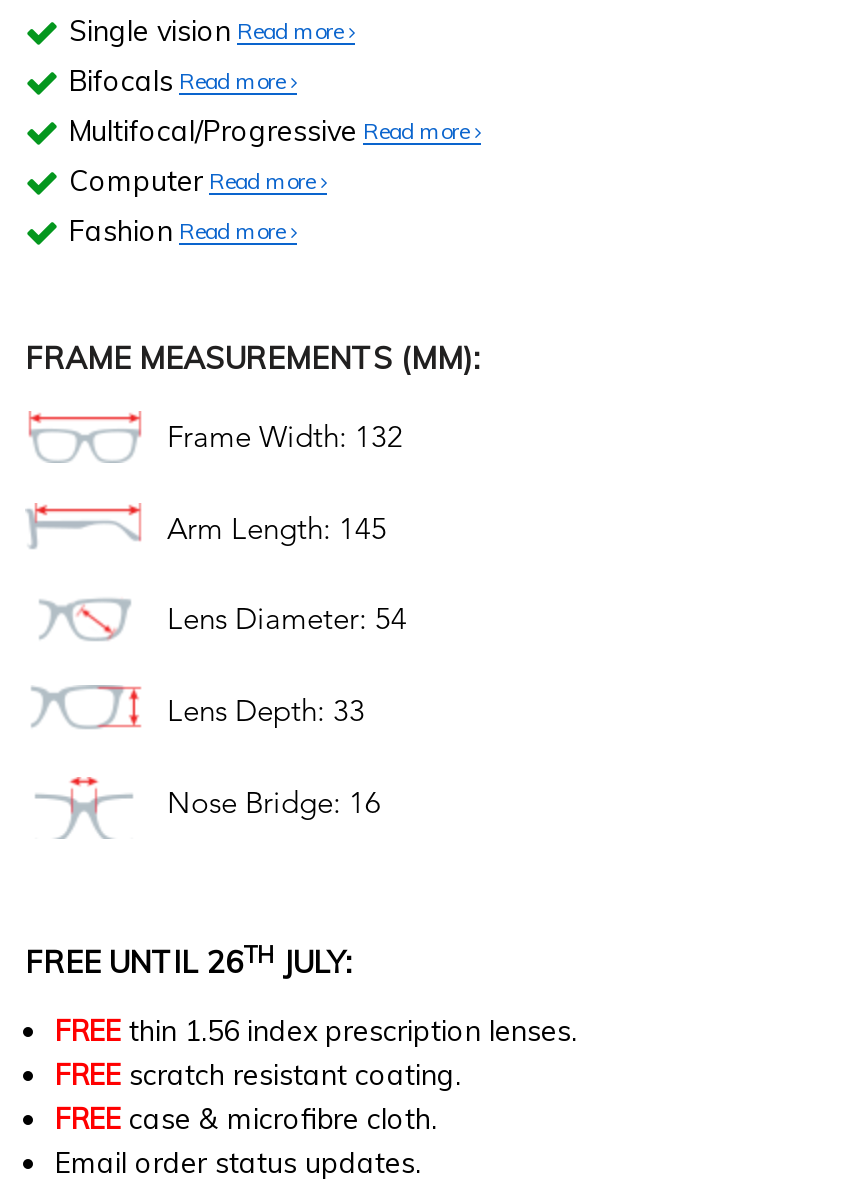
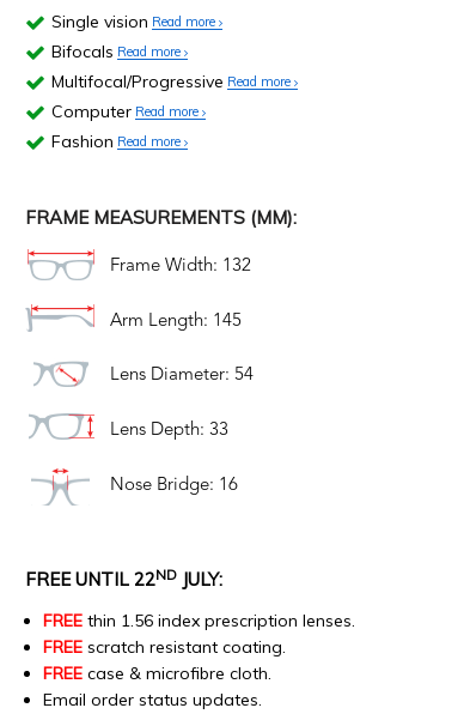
- FREE UNTIL 26TH JULY:
+ FREE UNTIL 22ND JULY:
